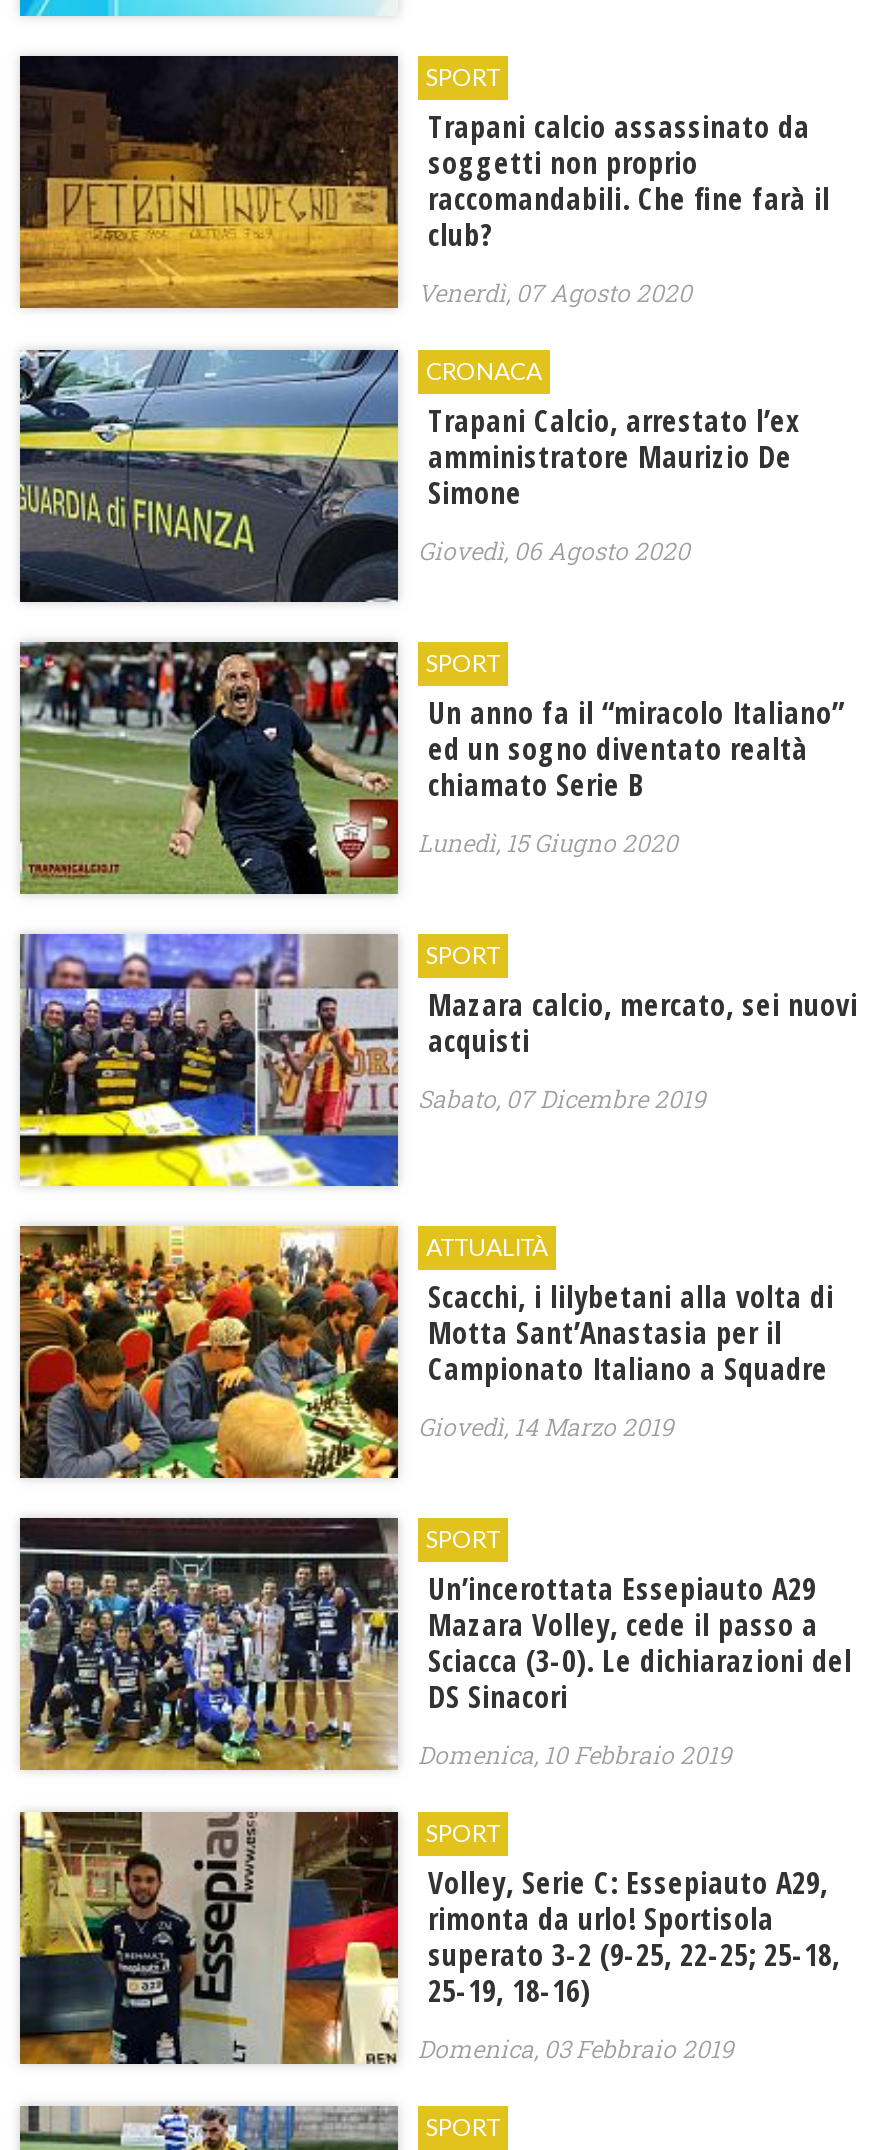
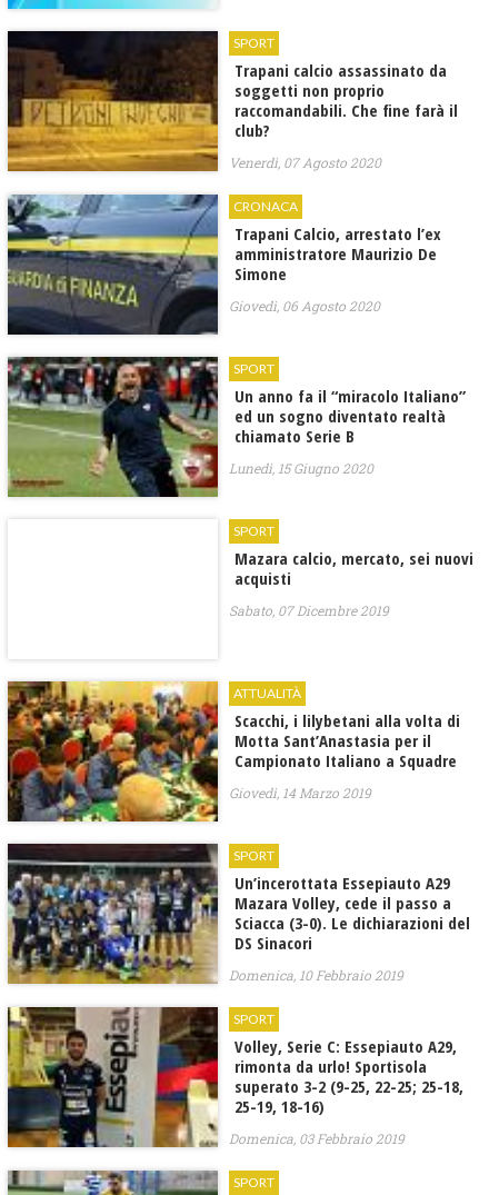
- [image]
